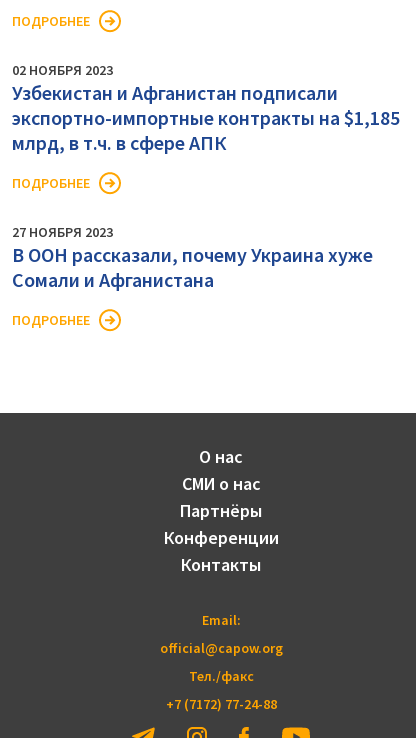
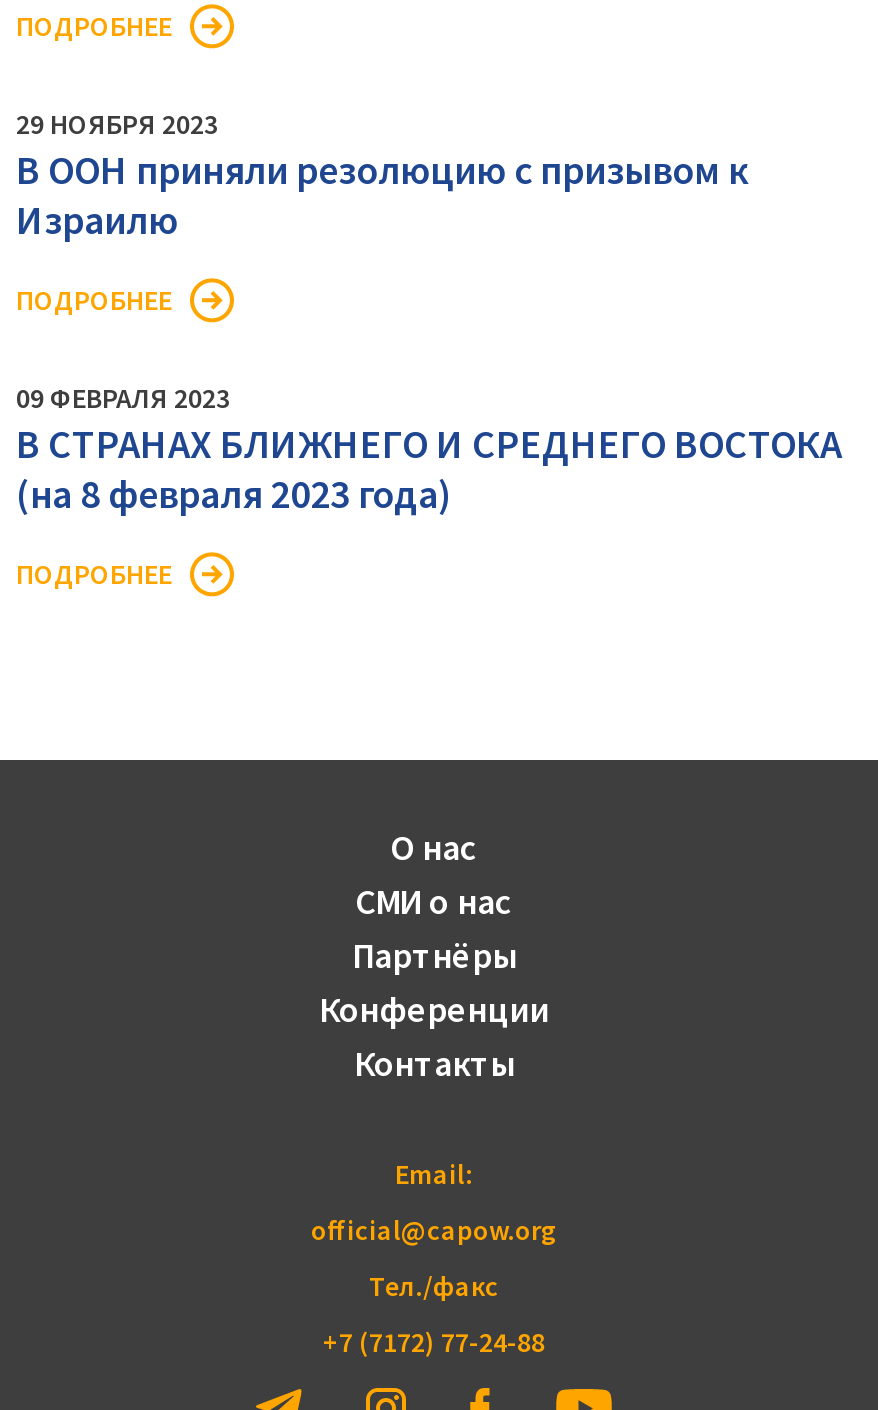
- 02 НОЯБРЯ 2023
- Узбекистан и Афганистан подписали
- экспортно-импортные контракты на $1,185
- млрд, в т.ч. в сфере АПК
+ 29 НОЯБРЯ 2023
+ В ООН приняли резолюцию с призывом к
+ Израилю

- 27 НОЯБРЯ 2023
- В ООН рассказали, почему Украина хуже
- Сомали и Афганистана
+ 09 ФЕВРАЛЯ 2023
+ В СТРАНАХ БЛИЖНЕГО И СРЕДНЕГО ВОСТОКА
+ (на 8 февраля 2023 года)
